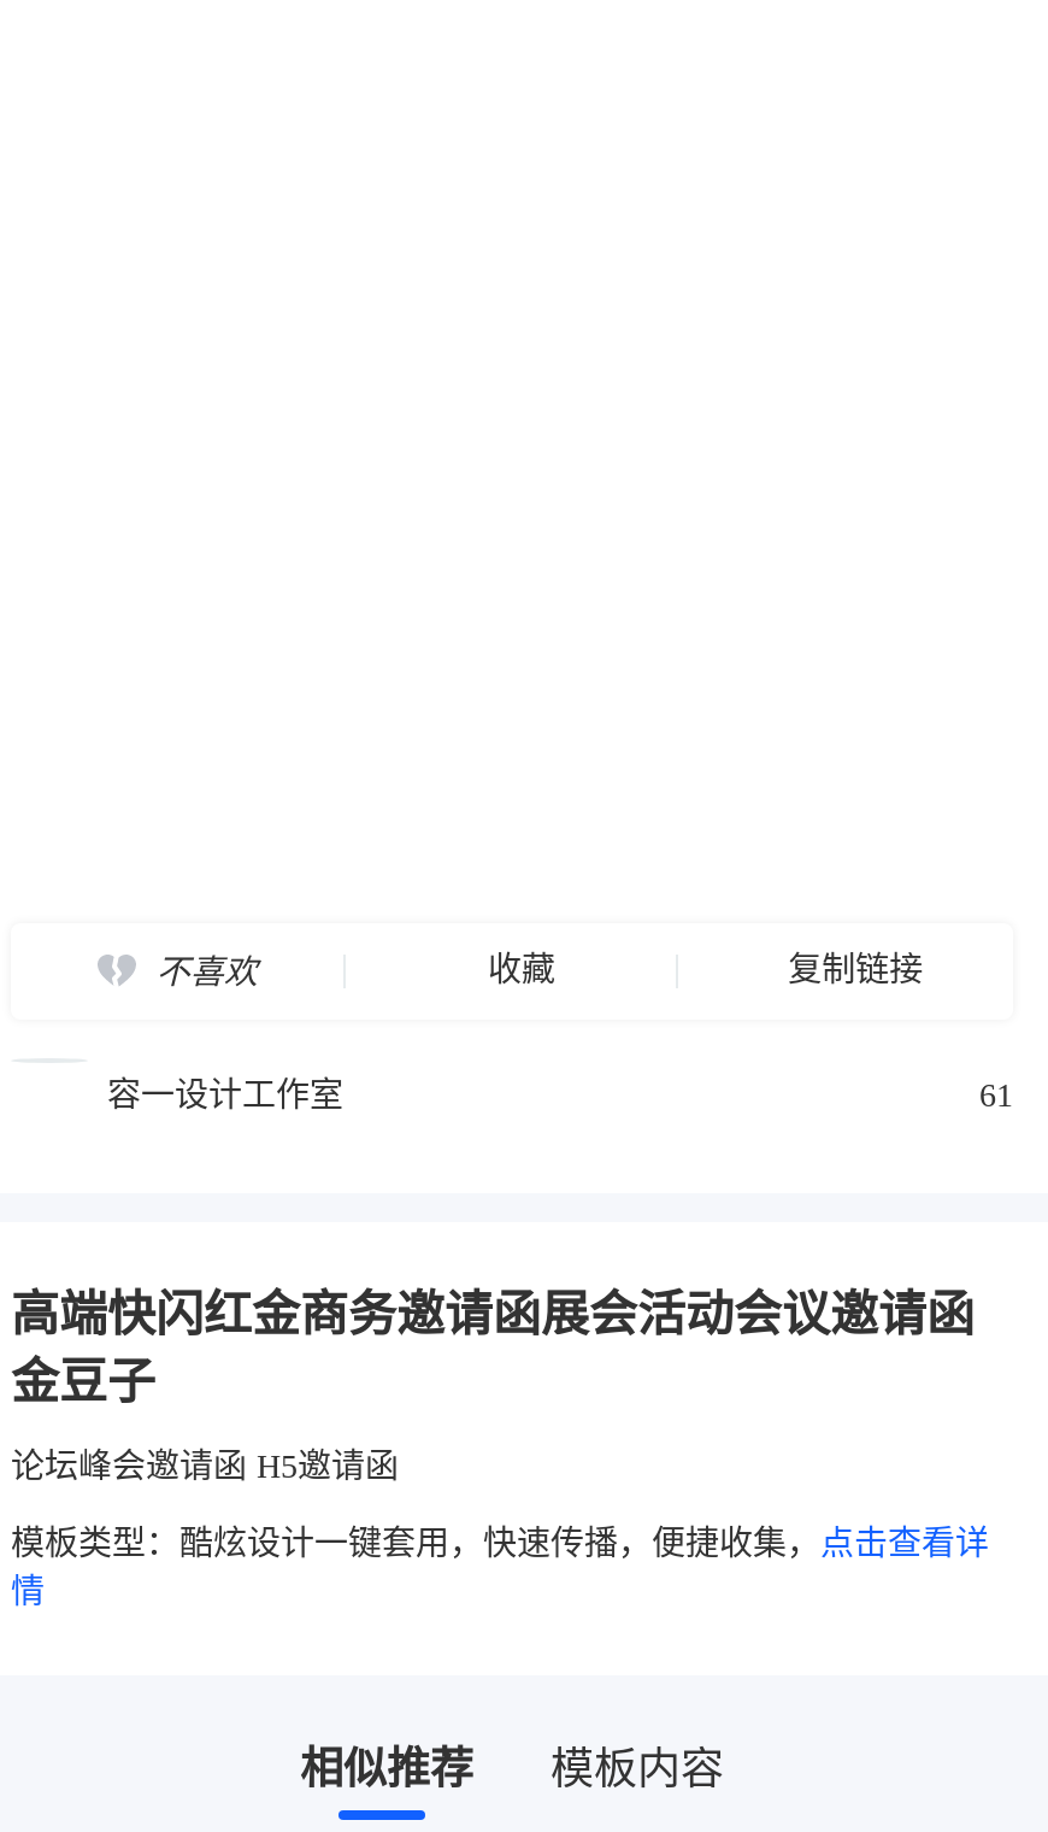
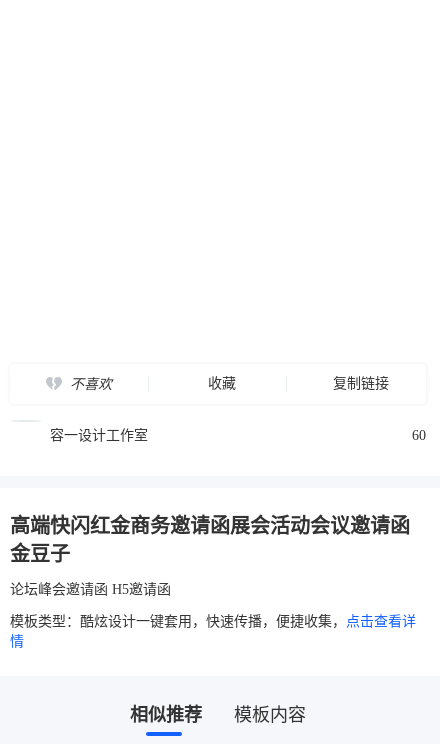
- 61
+ 60
